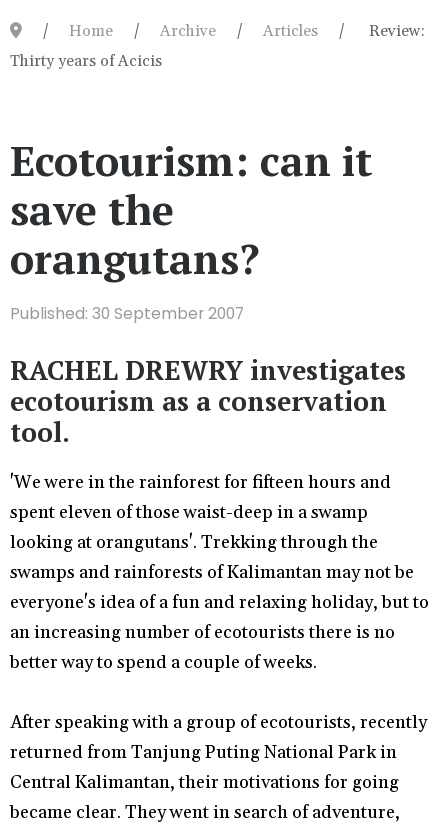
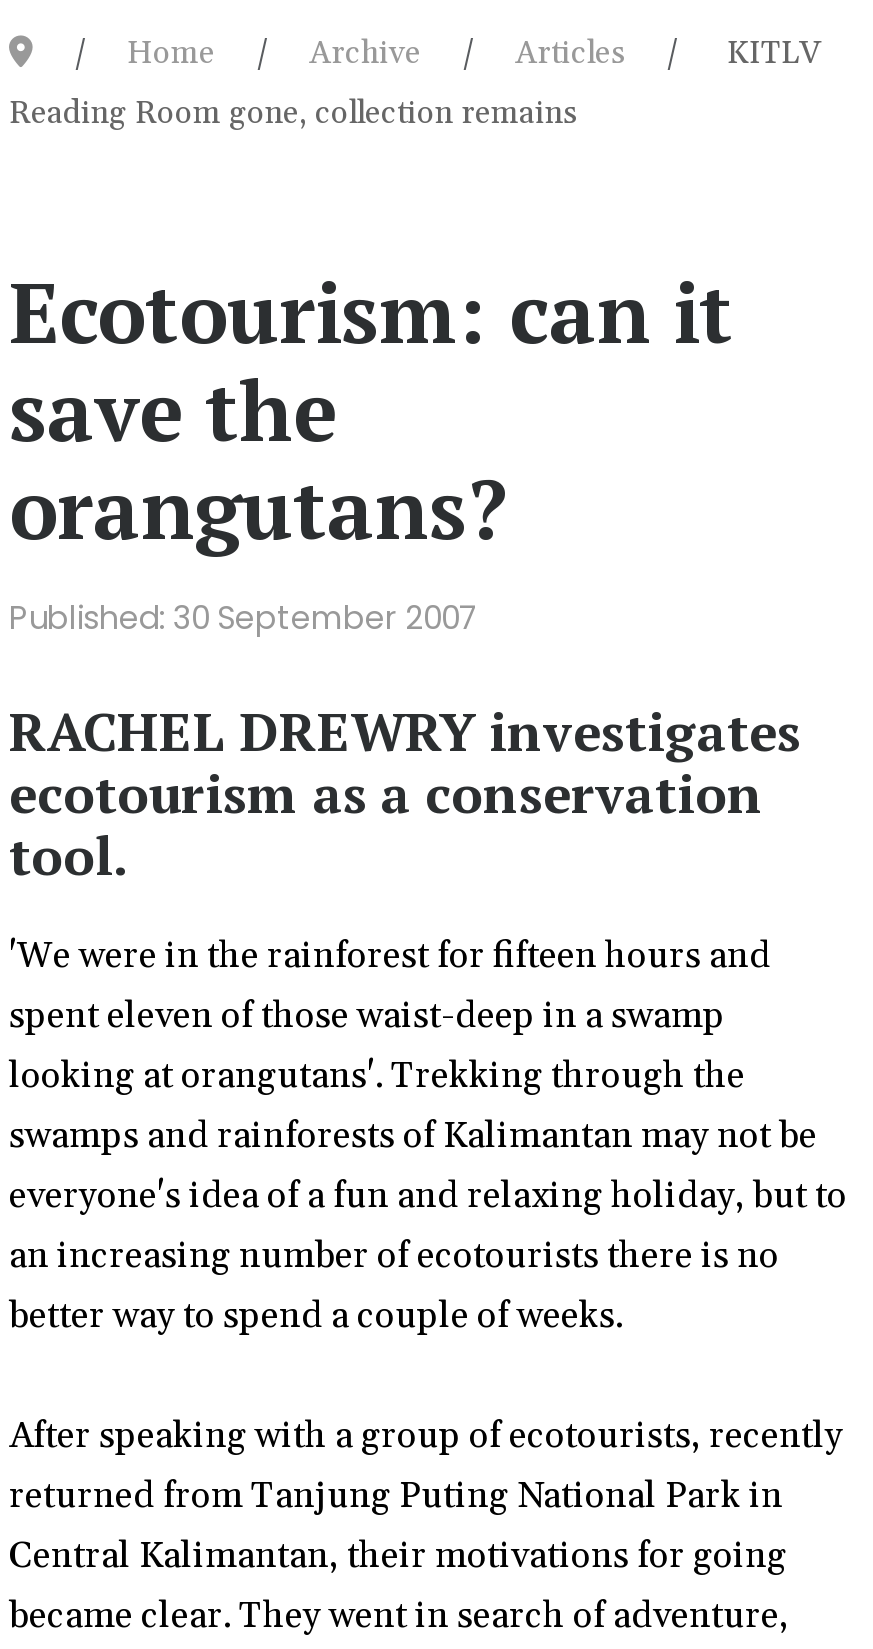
- Review:
+ KITLV

- Thirty years of Acicis
+ Reading Room gone, collection remains
